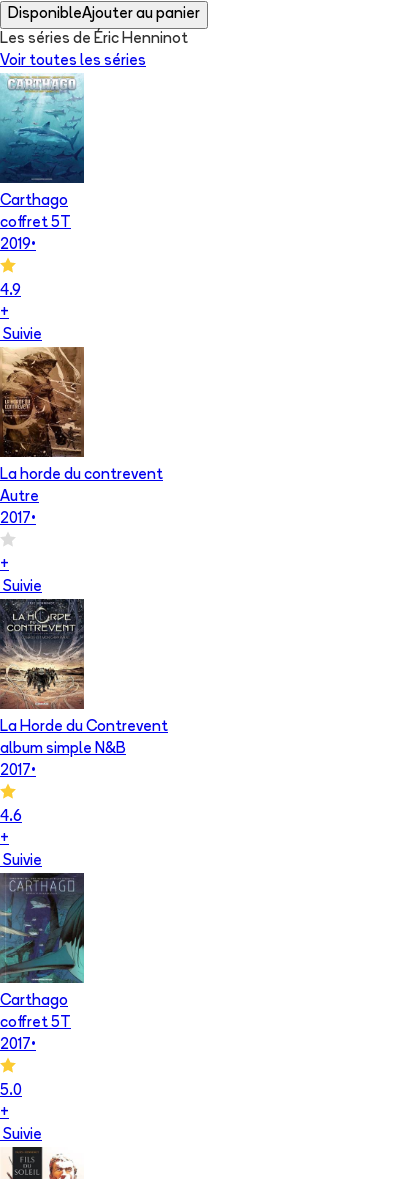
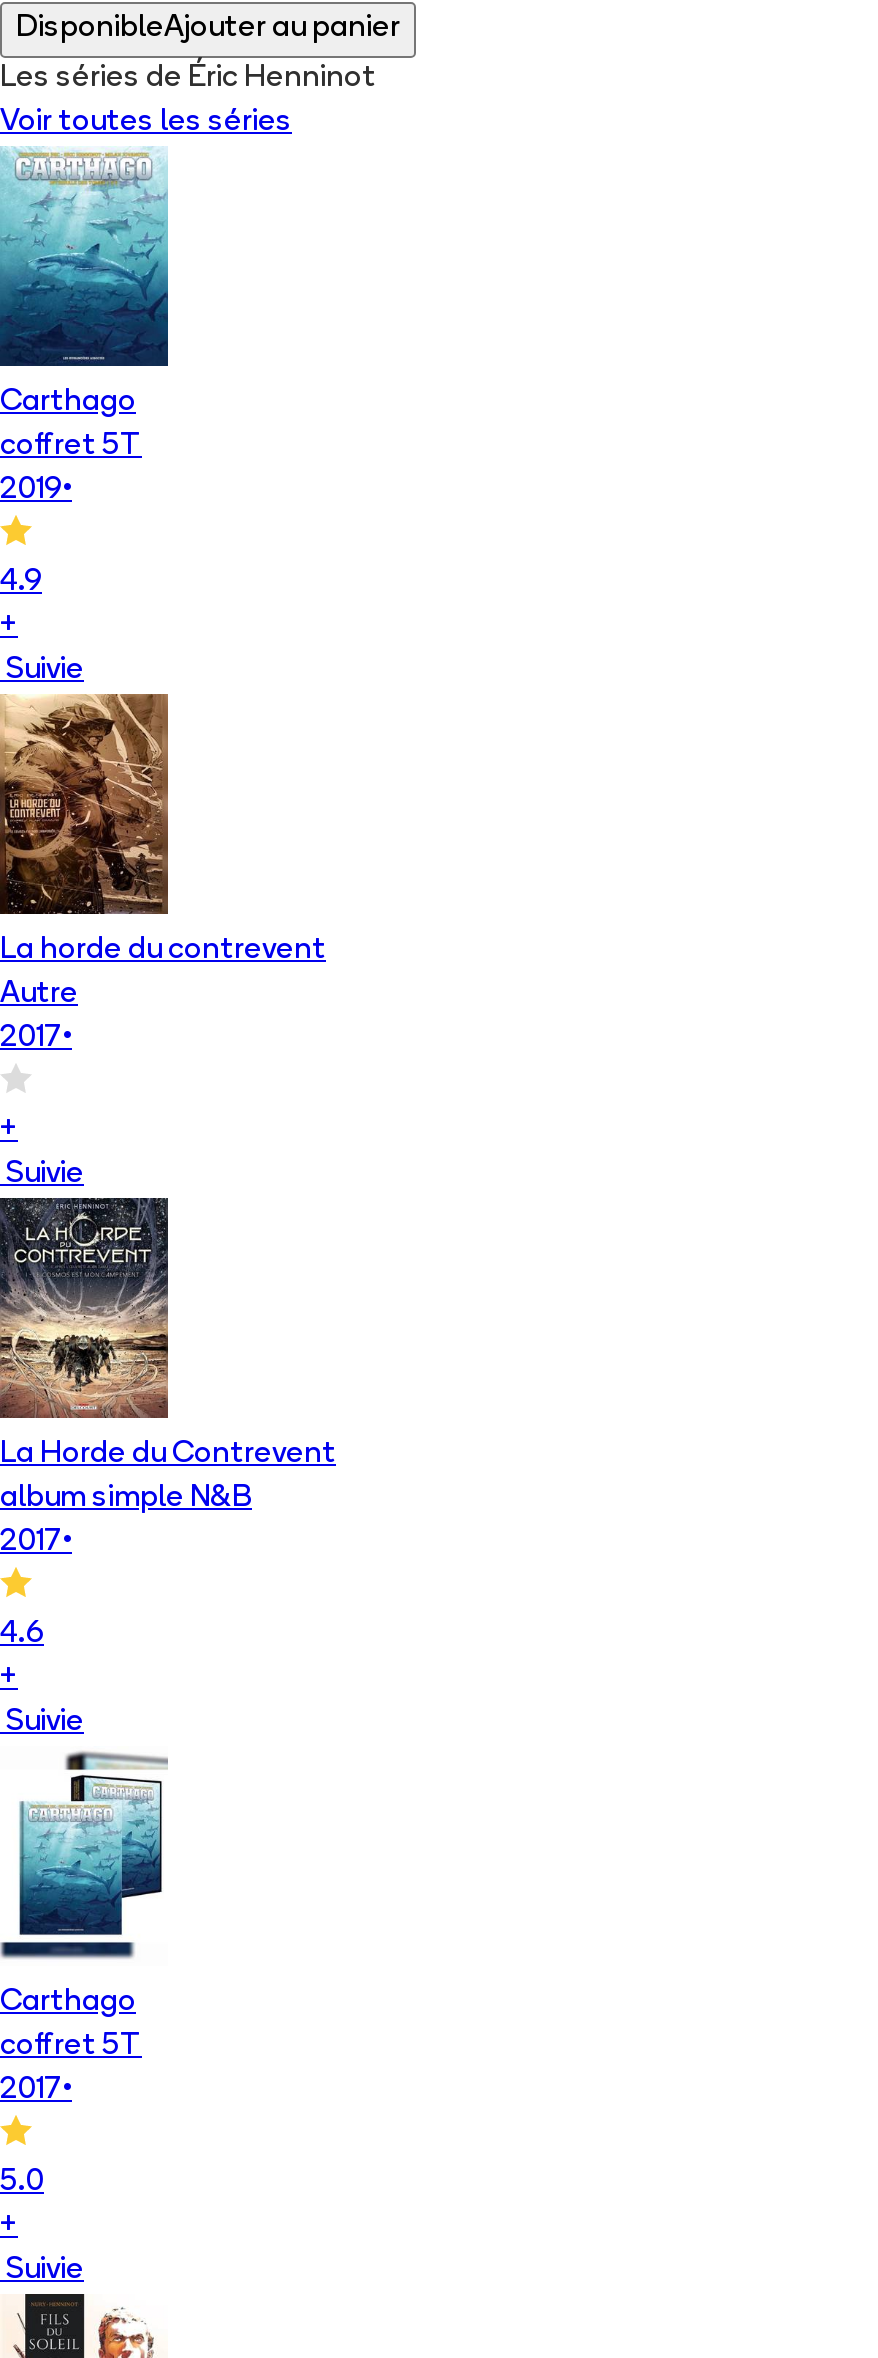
- [image]
+ [image]
